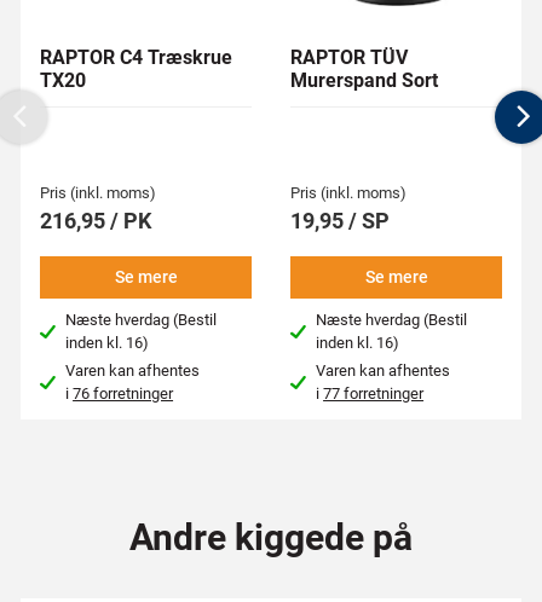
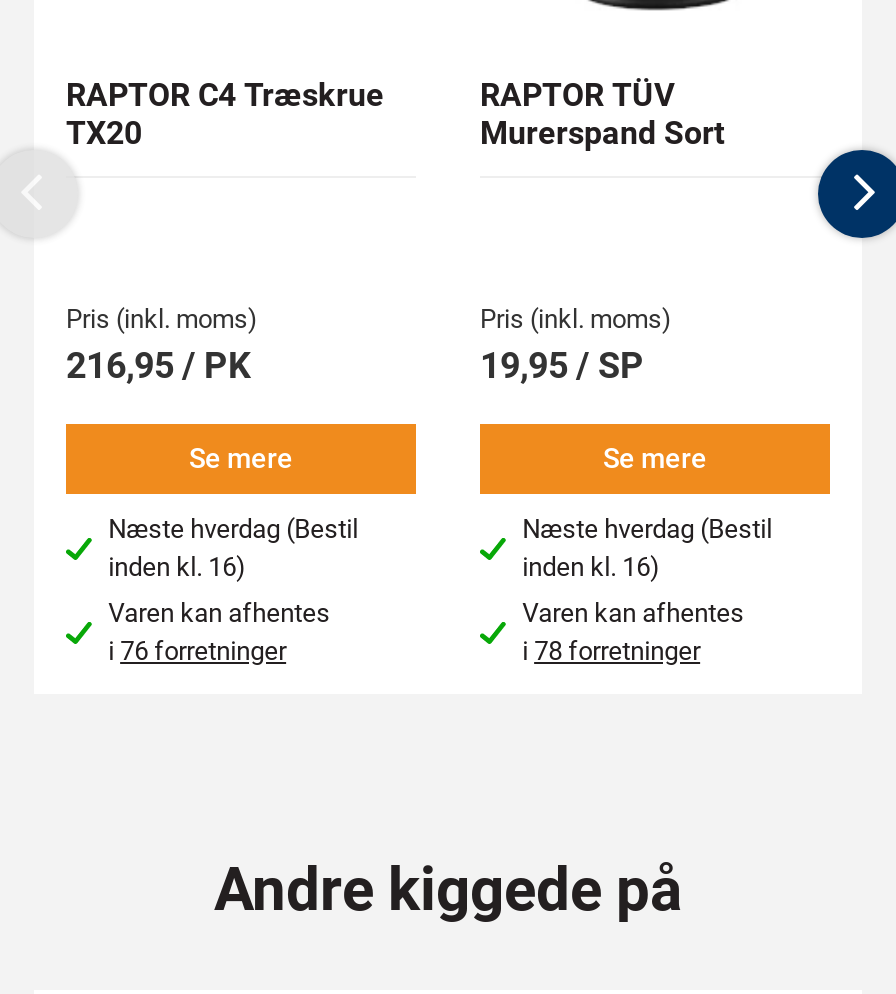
- i 77 forretninger
+ i 78 forretninger
